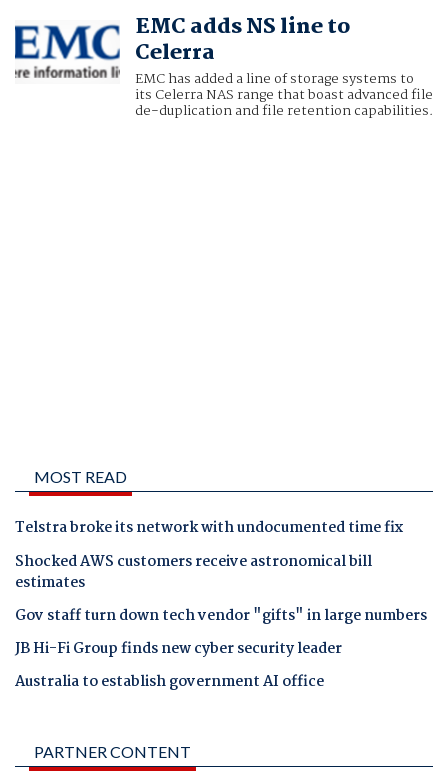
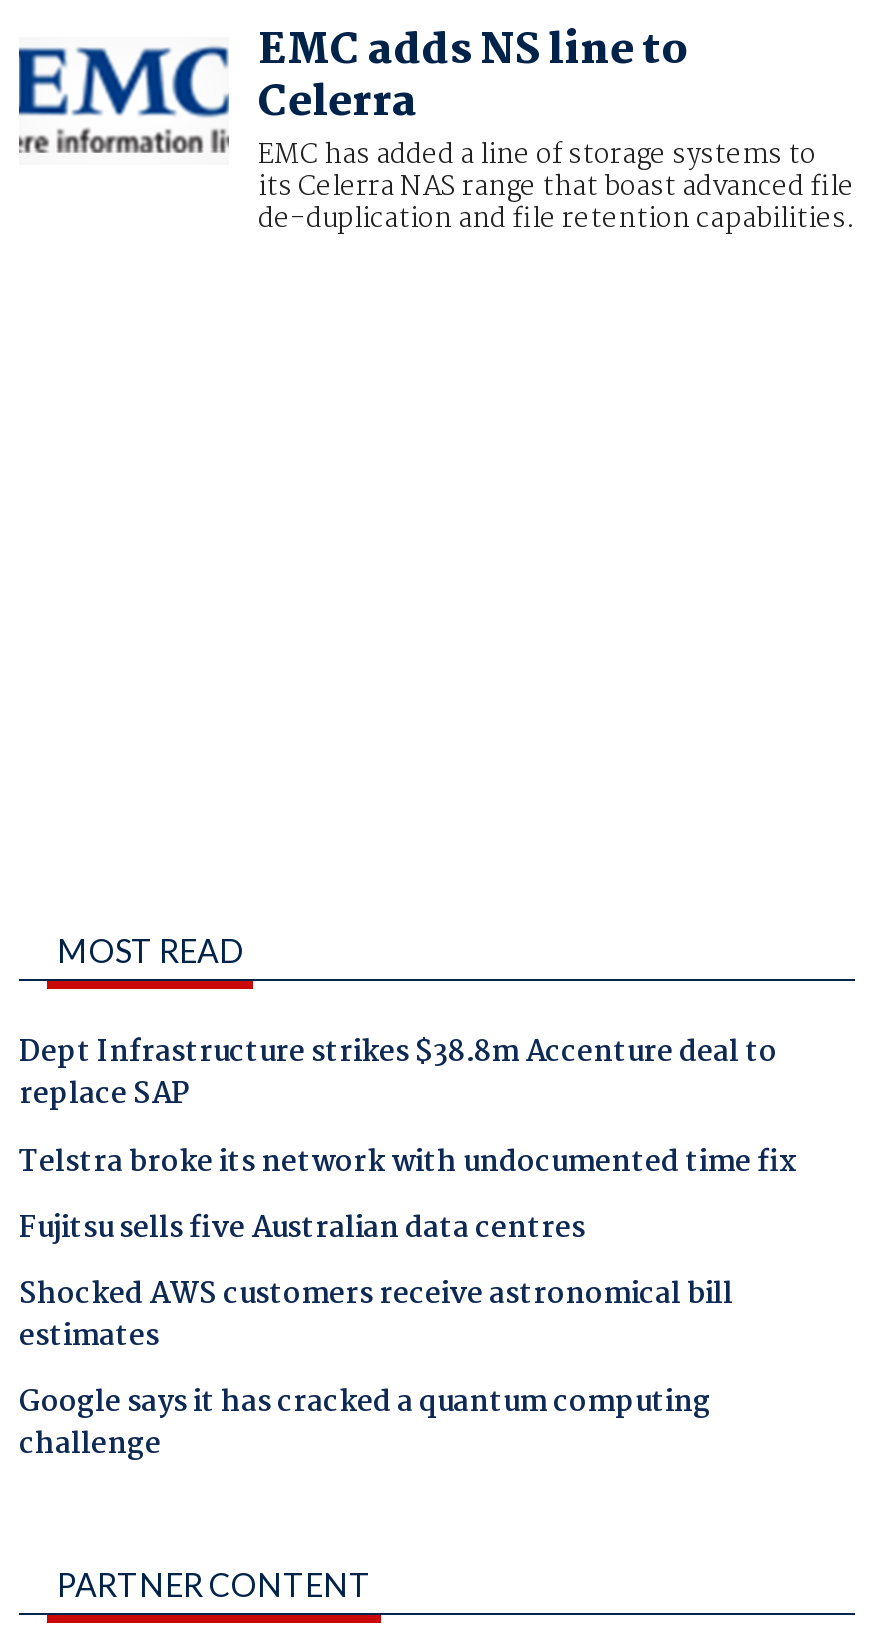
+ Dept Infrastructure strikes $38.8m Accenture deal to
+ replace SAP

+ Fujitsu sells five Australian data centres

moved down: Shocked AWS customers receive astronomical bill | estimates

- Gov staff turn down tech vendor "gifts" in large numbers
- JB Hi-Fi Group finds new cyber security leader
- Australia to establish government AI office
+ Google says it has cracked a quantum computing
+ challenge
